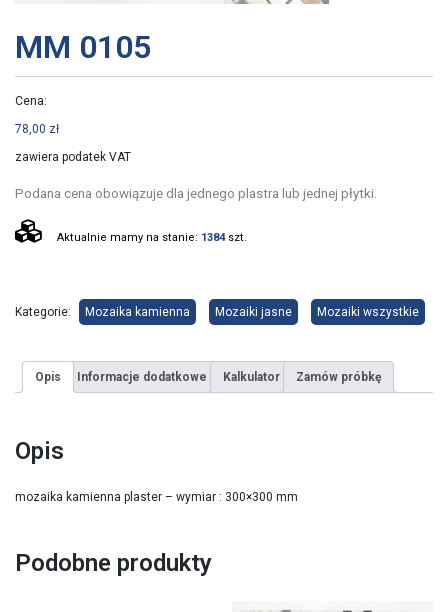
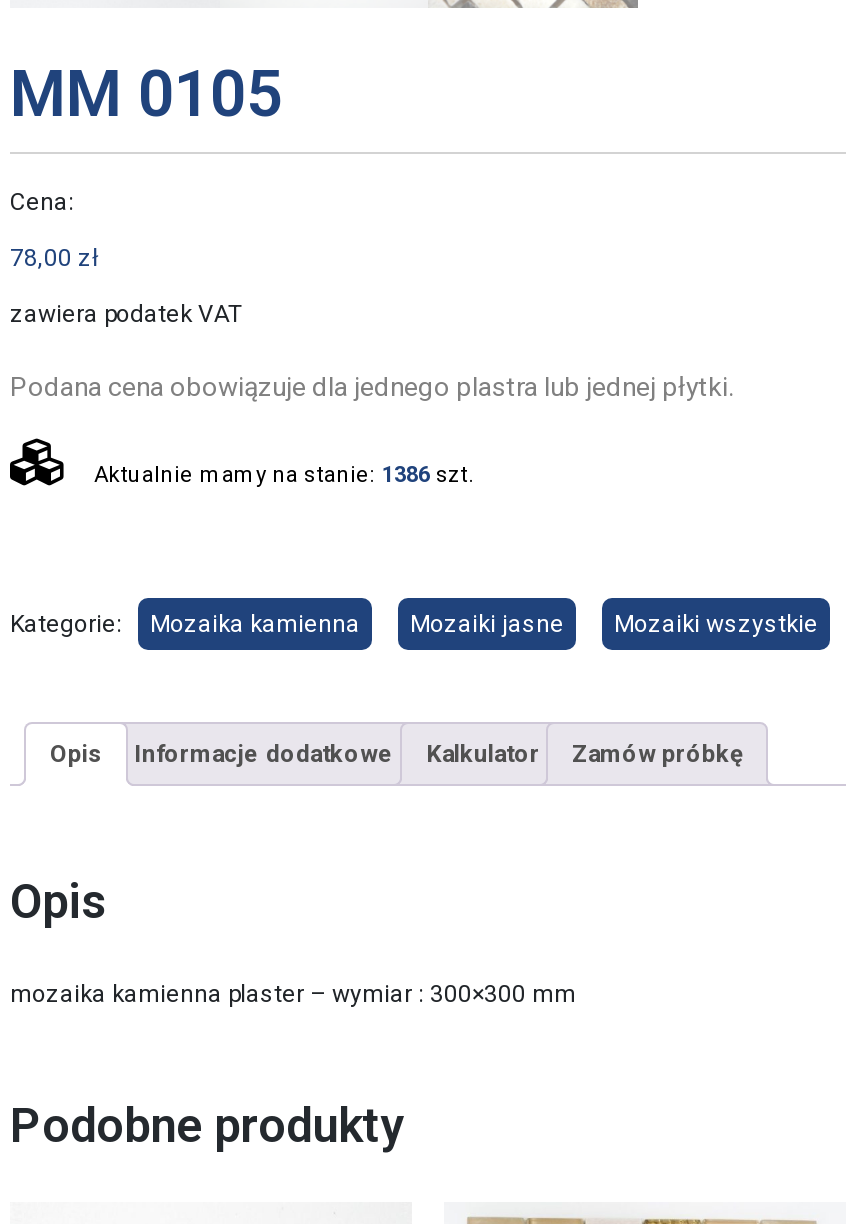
- Aktualnie mamy na stanie: 1384 szt.
+ Aktualnie mamy na stanie: 1386 szt.
